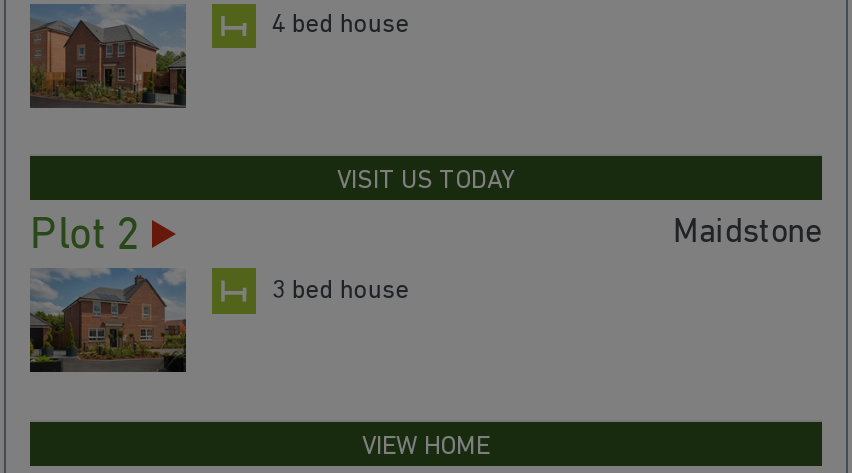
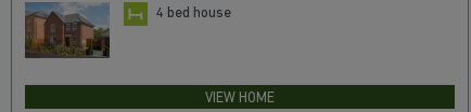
- [image]
- VISIT US TODAY
- Plot 2
- Maidstone
- 3 bed house
